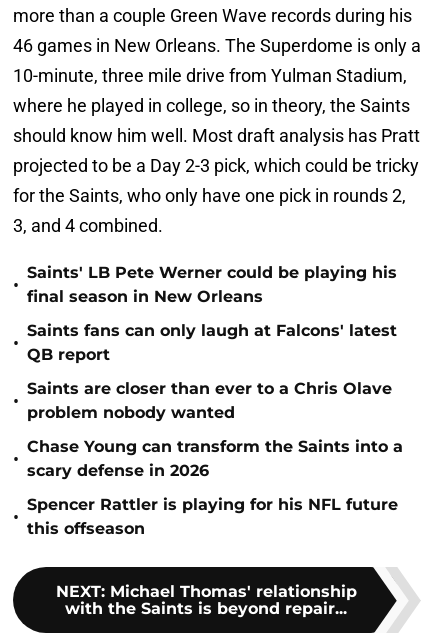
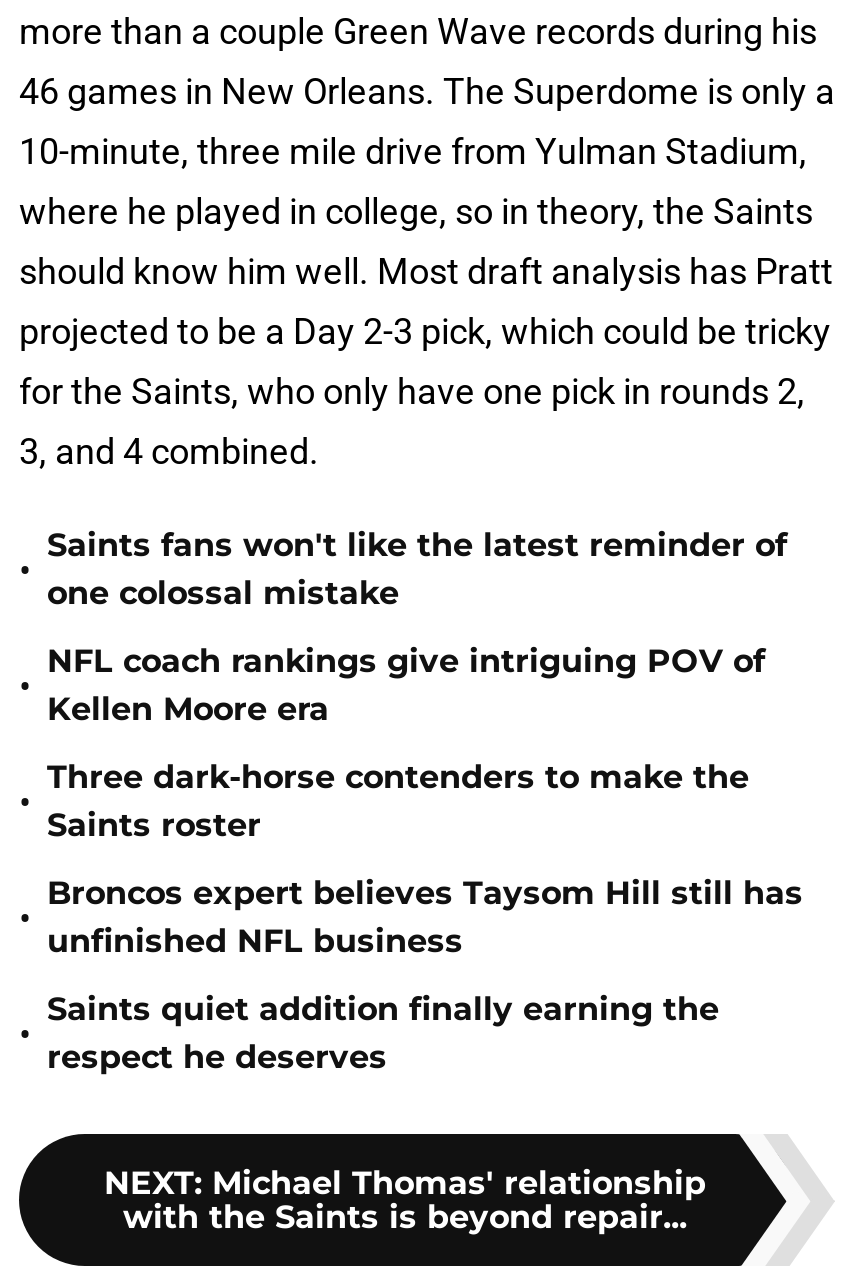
- Saints' LB Pete Werner could be playing his
- final season in New Orleans
+ Saints fans won't like the latest reminder of
+ one colossal mistake

- Saints fans can only laugh at Falcons' latest
- QB report
+ NFL coach rankings give intriguing POV of
+ Kellen Moore era

- Saints are closer than ever to a Chris Olave
- problem nobody wanted
+ Three dark-horse contenders to make the
+ Saints roster

- Chase Young can transform the Saints into a
- scary defense in 2026
+ Broncos expert believes Taysom Hill still has
+ unfinished NFL business

- Spencer Rattler is playing for his NFL future
- this offseason
+ Saints quiet addition finally earning the
+ respect he deserves
